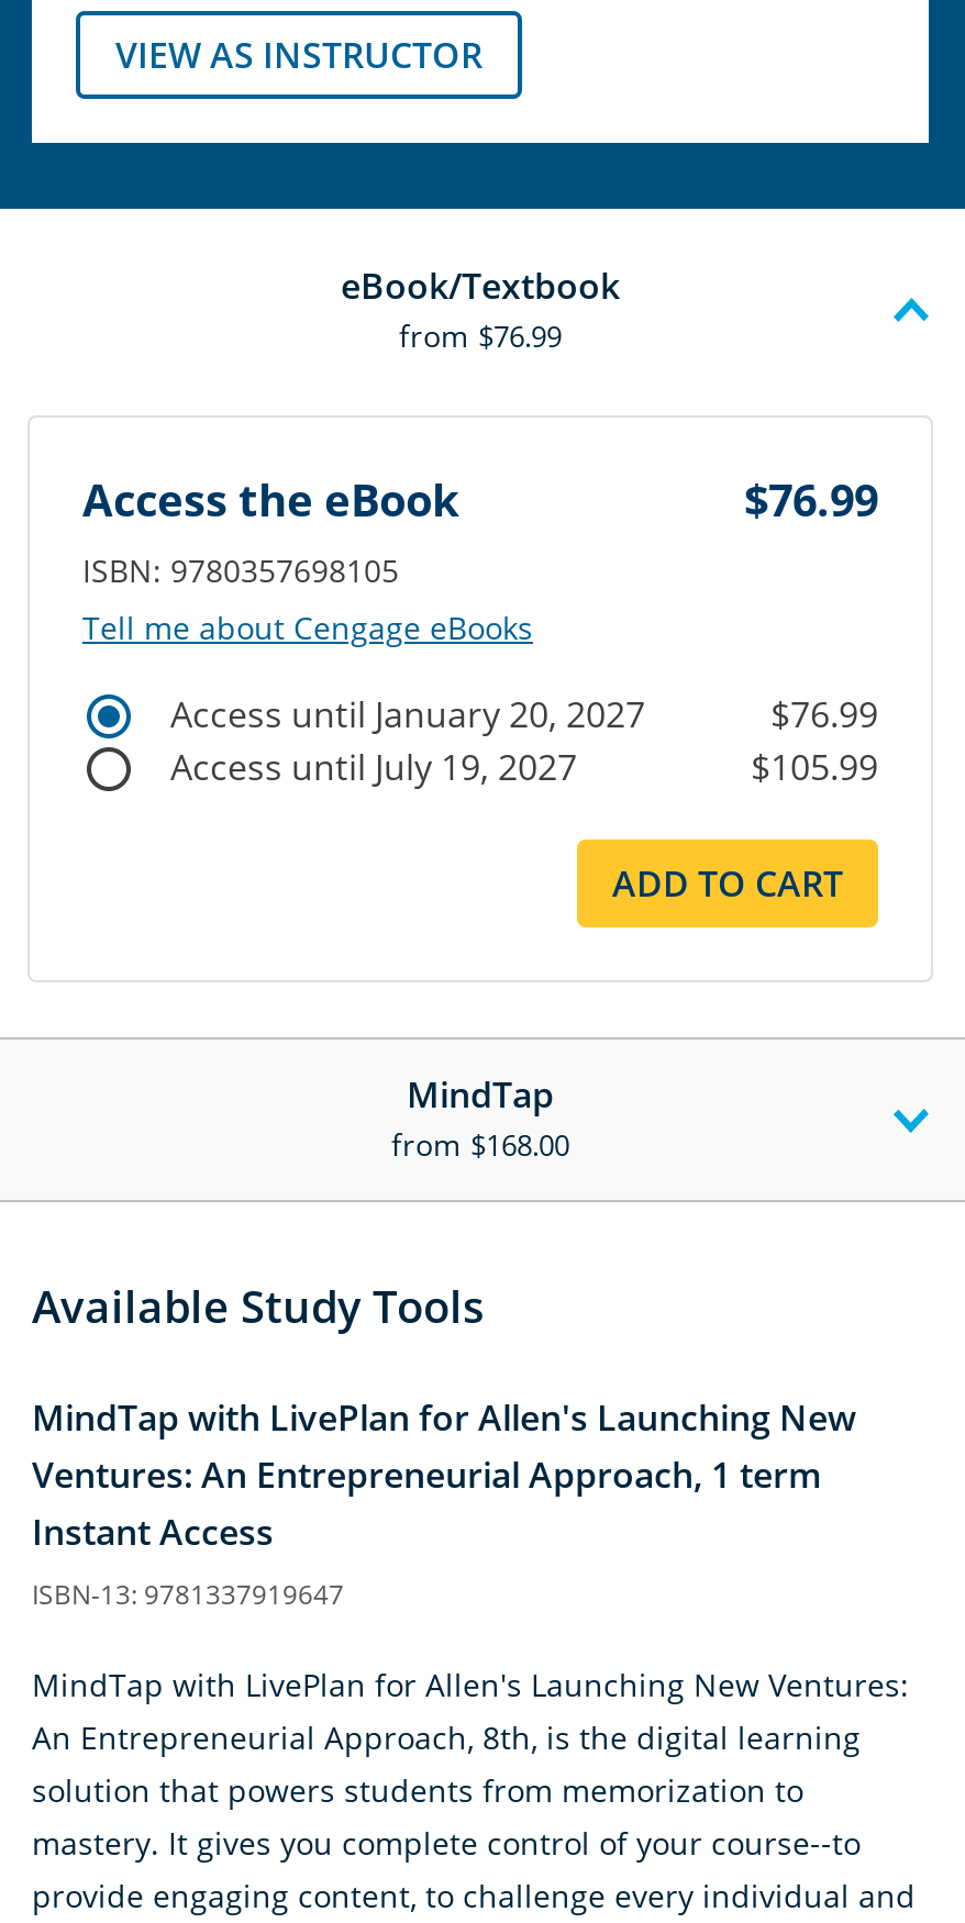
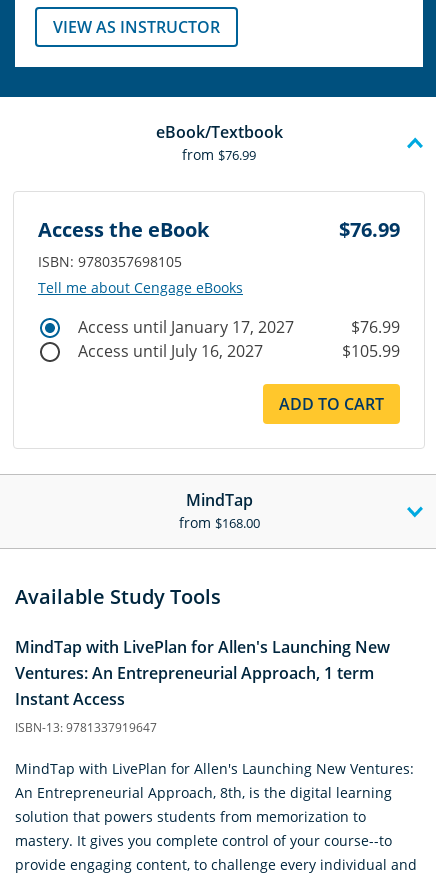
- Access until January 20, 2027
+ Access until January 17, 2027

- Access until July 19, 2027
+ Access until July 16, 2027
